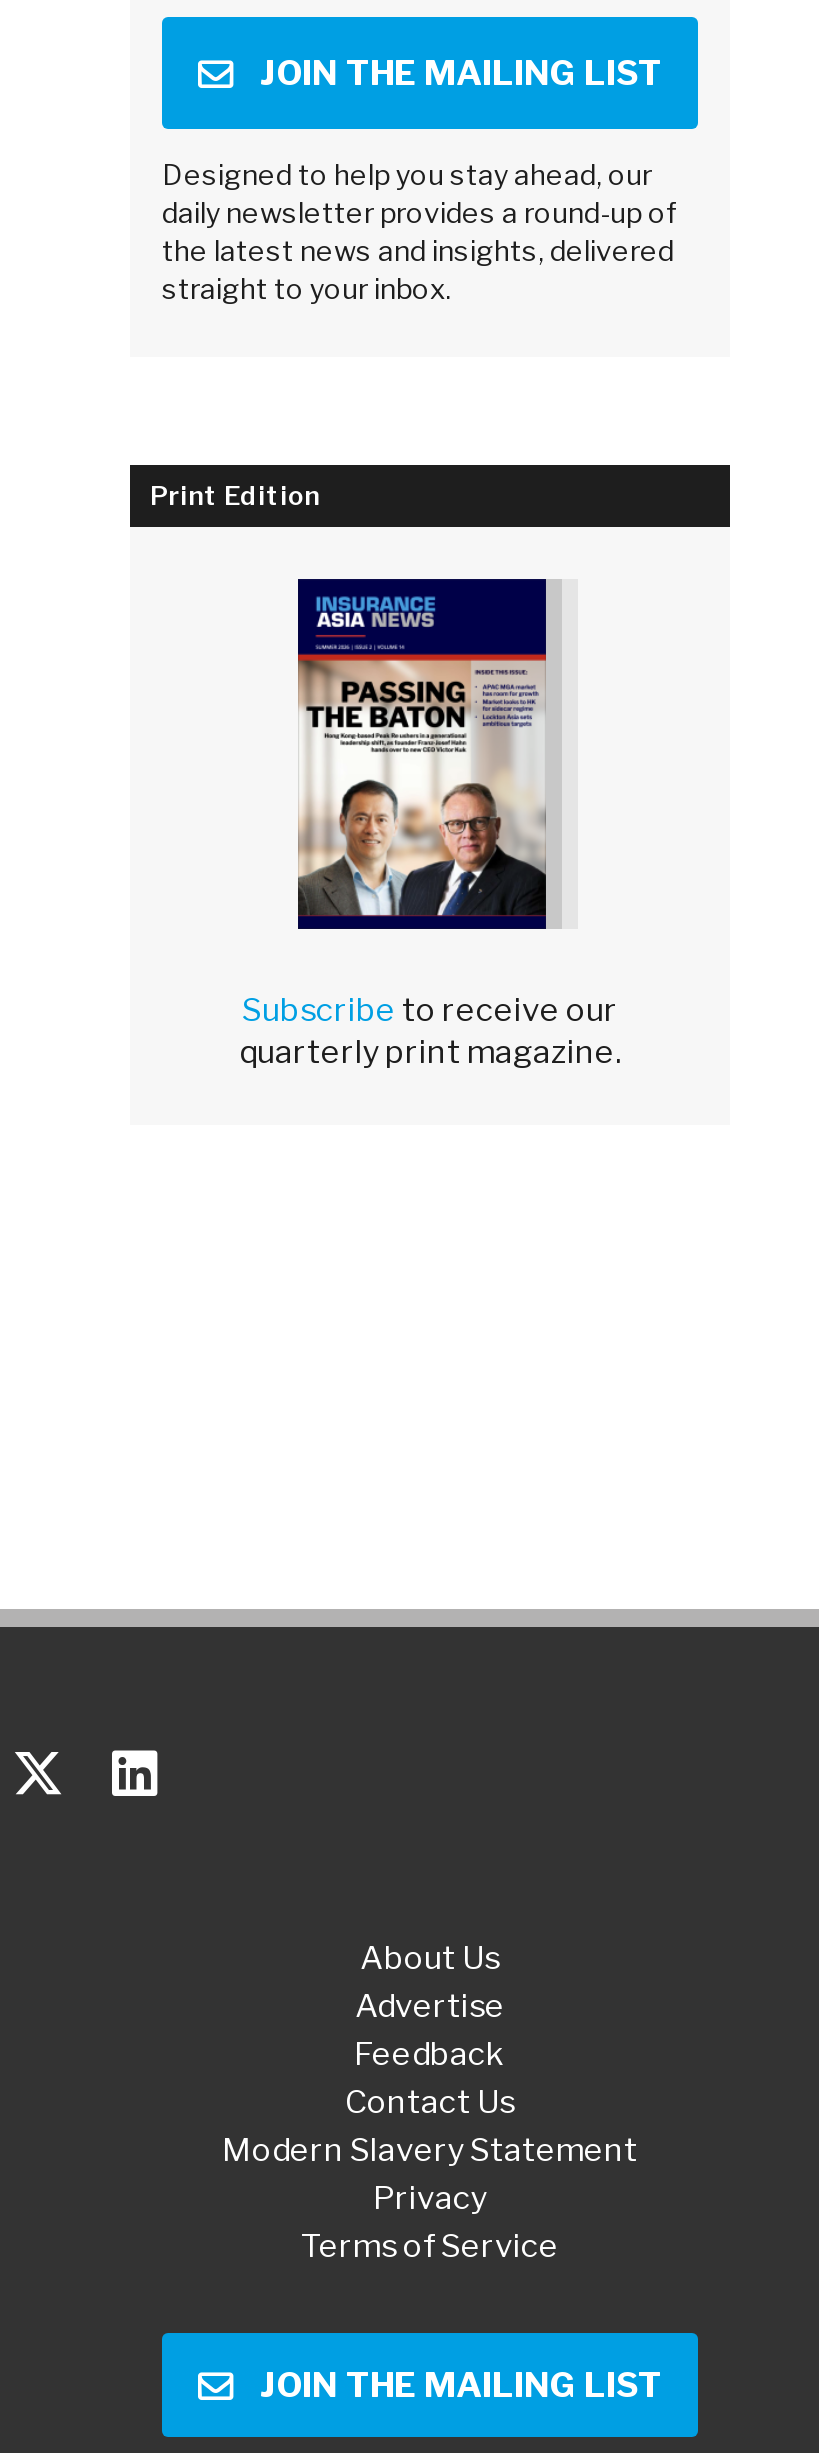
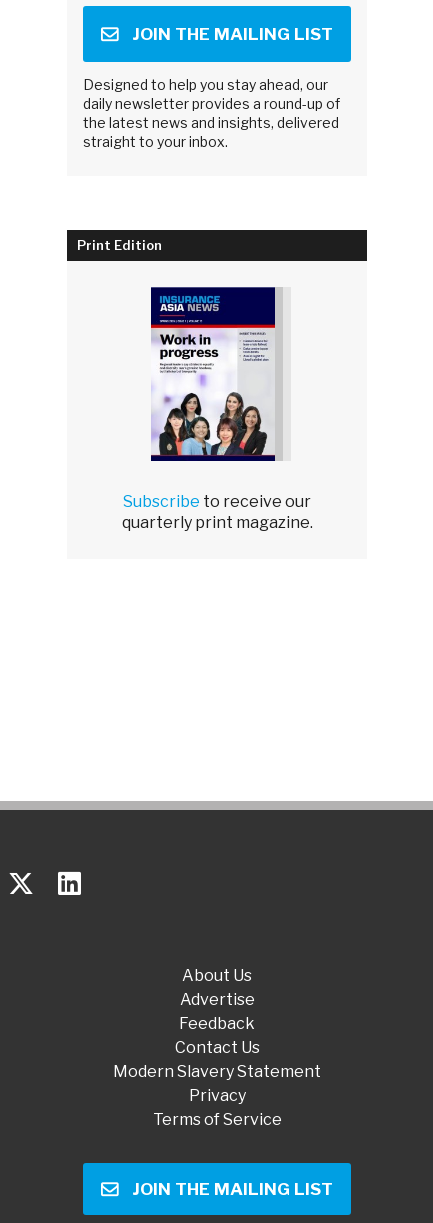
- [image]
+ [image]
